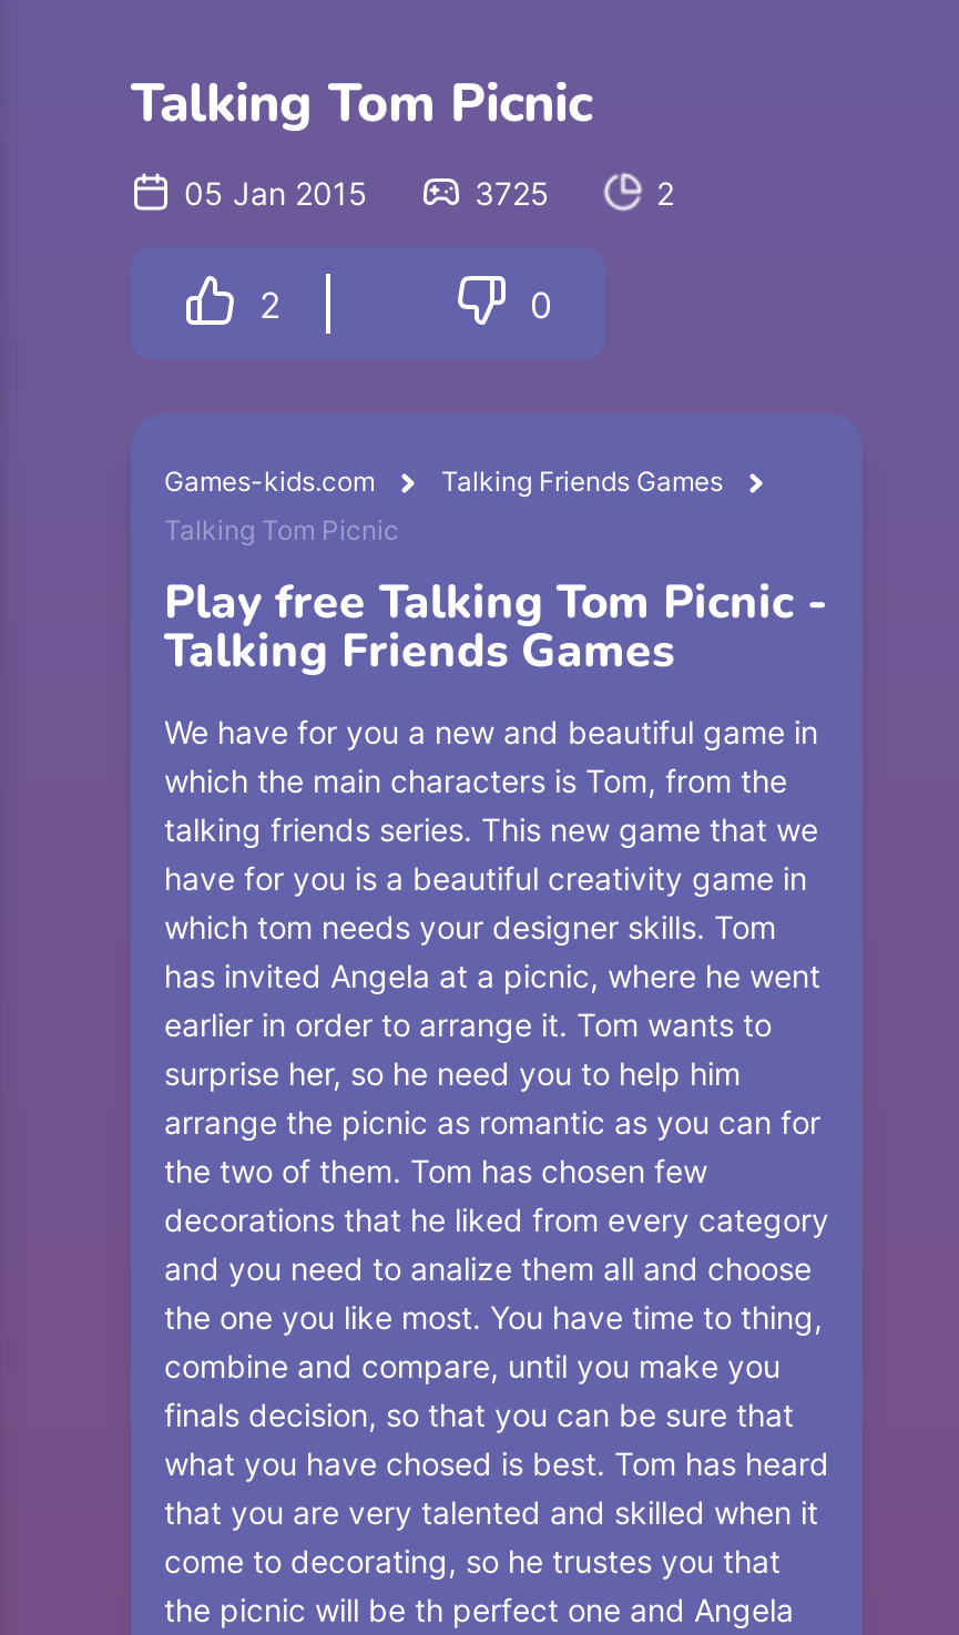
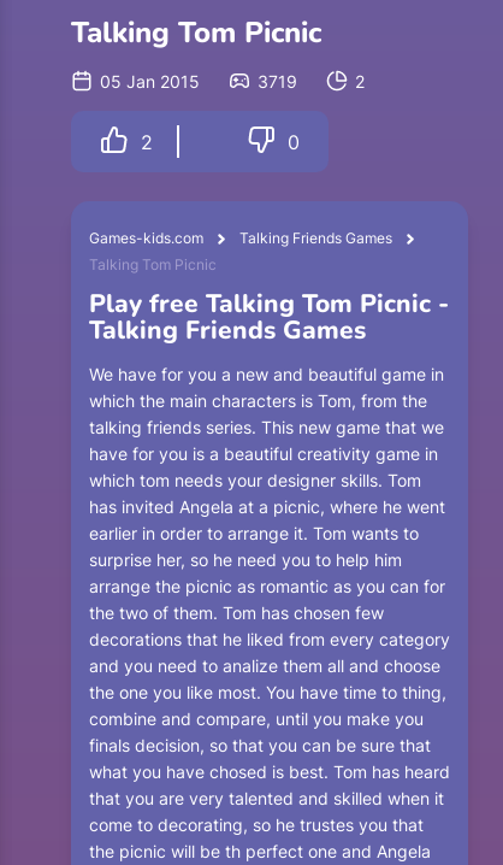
- 3725
+ 3719
